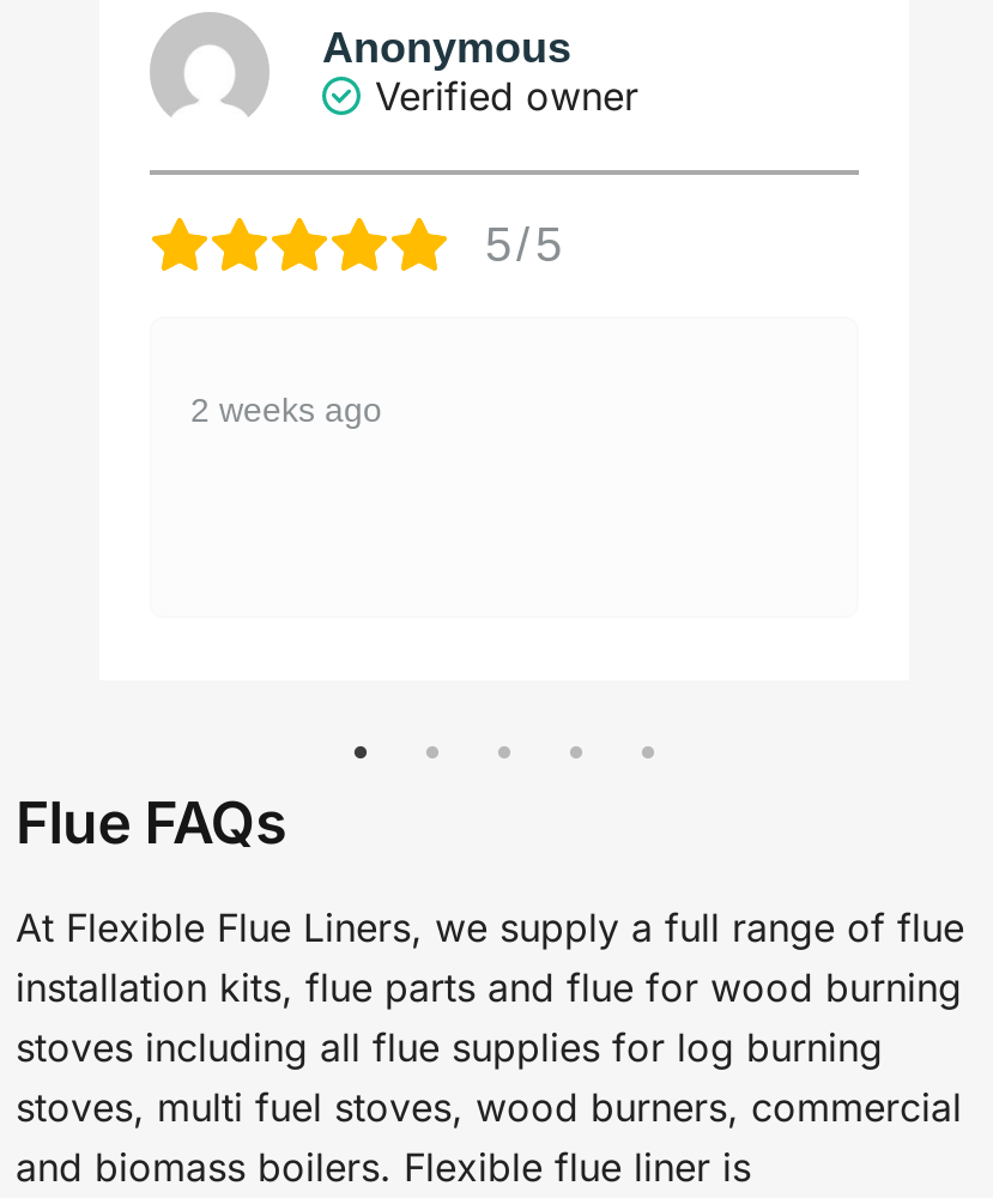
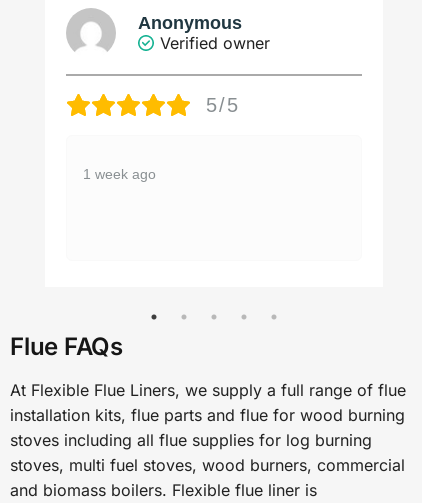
- 2 weeks ago
+ 1 week ago
